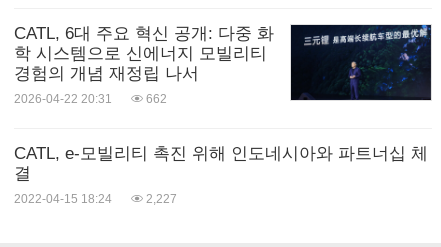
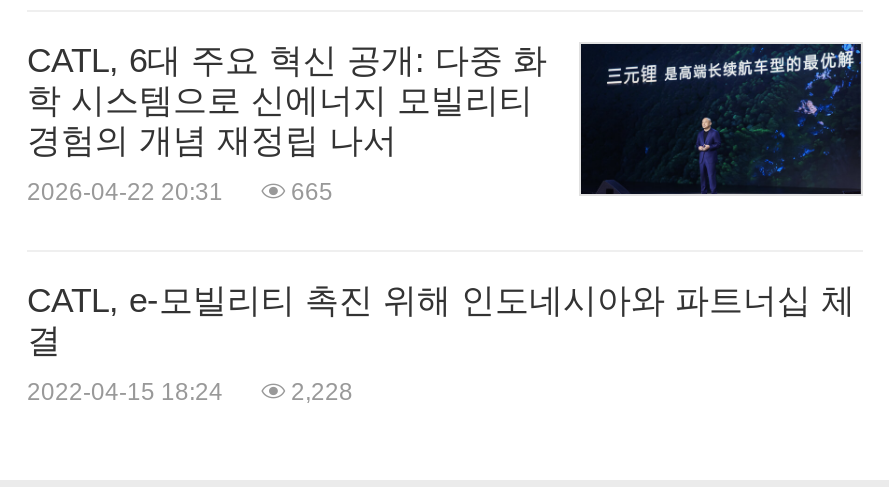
- 662
+ 665

- 2,227
+ 2,228
